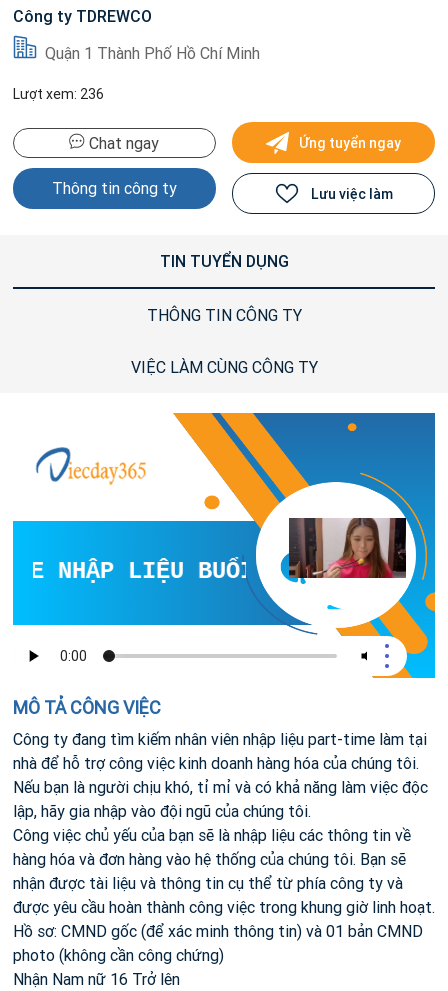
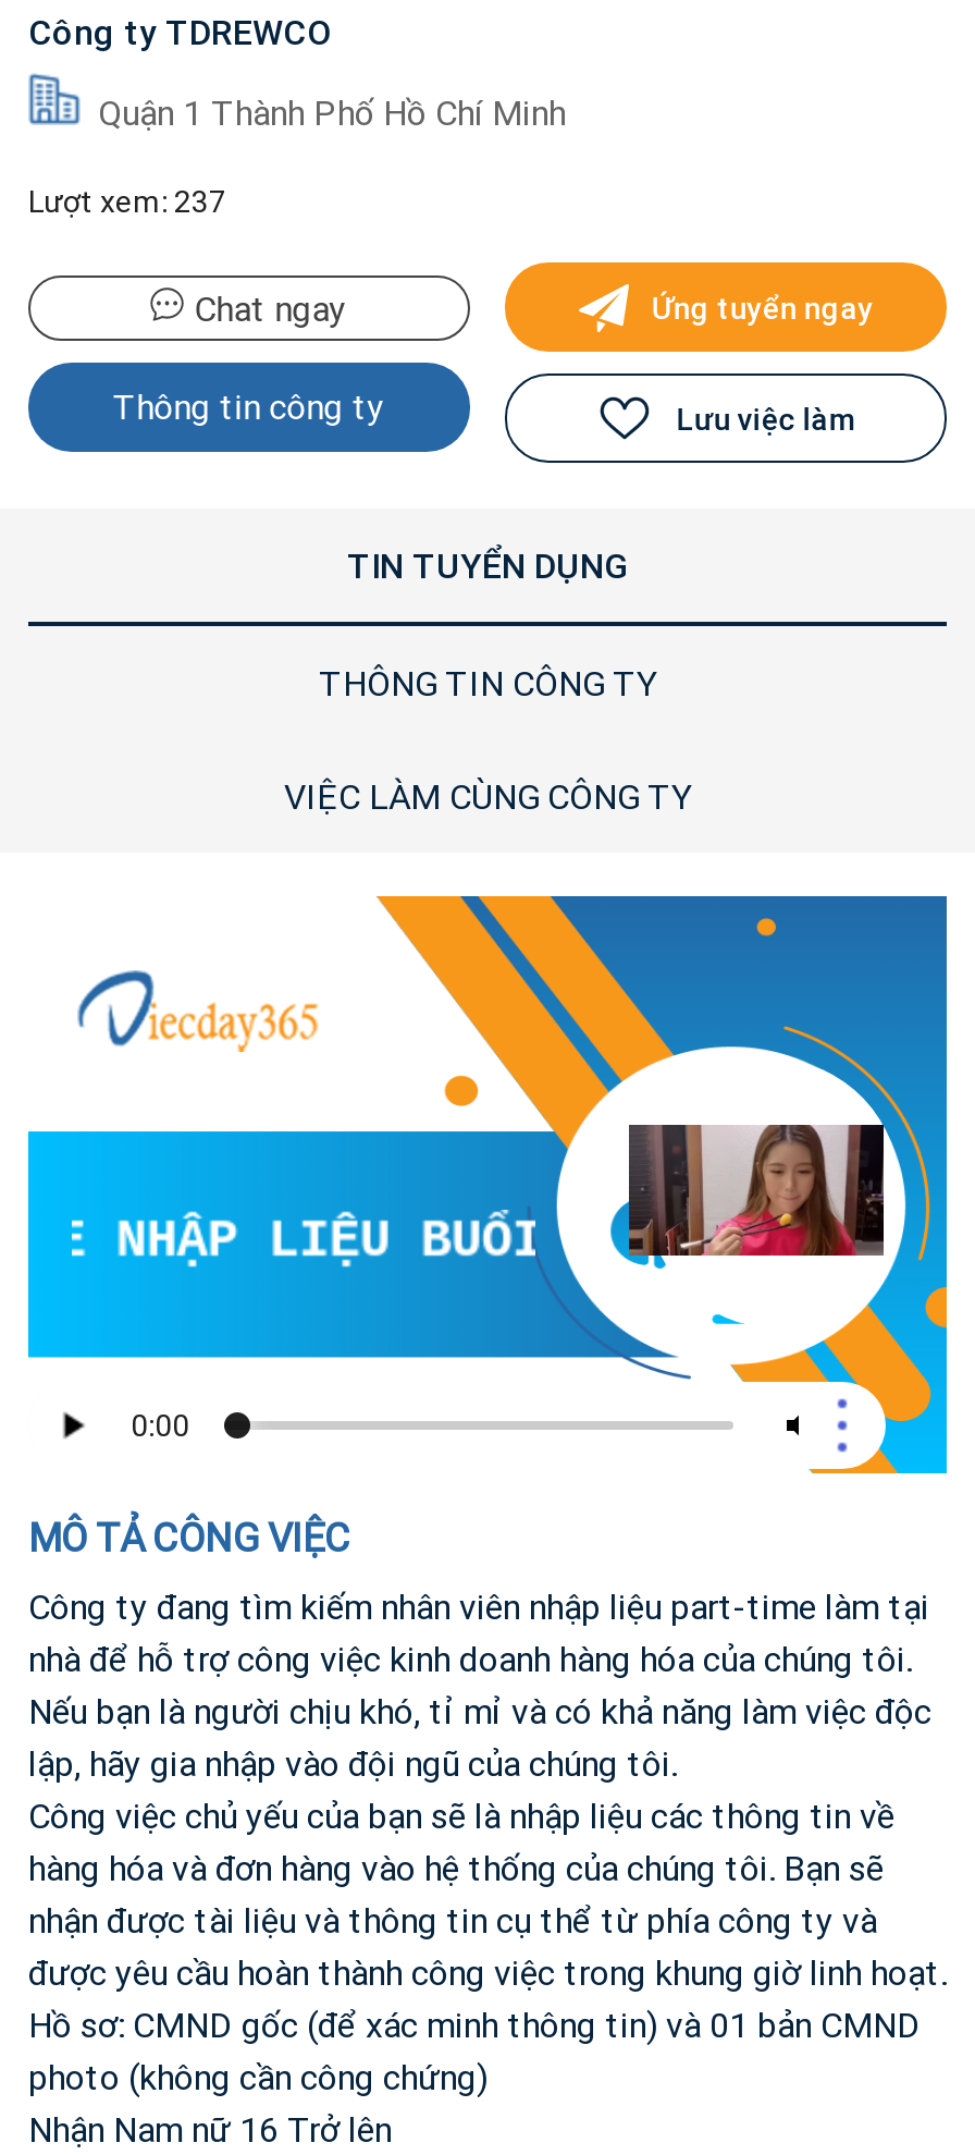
- Lượt xem: 236
+ Lượt xem: 237
